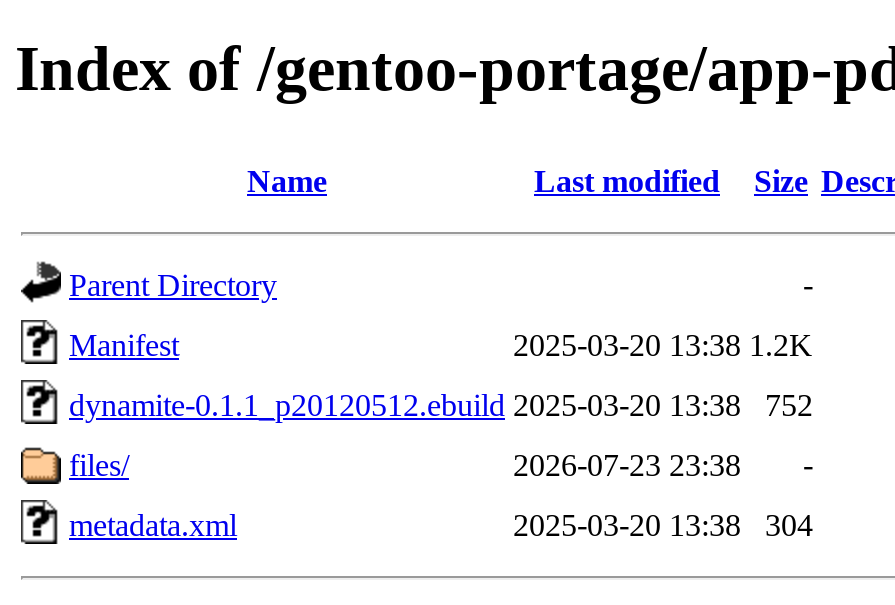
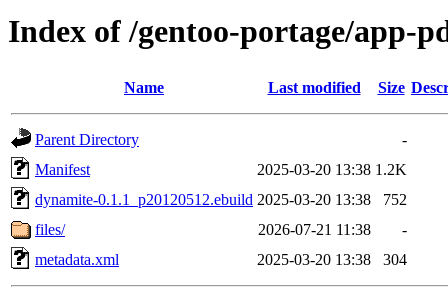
- 2026-07-23 23:38
+ 2026-07-21 11:38
